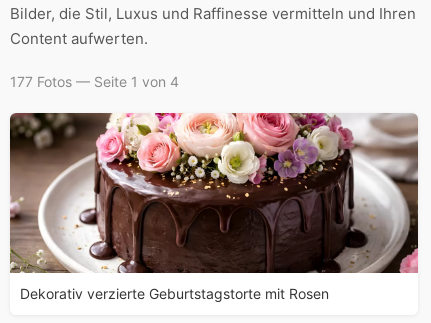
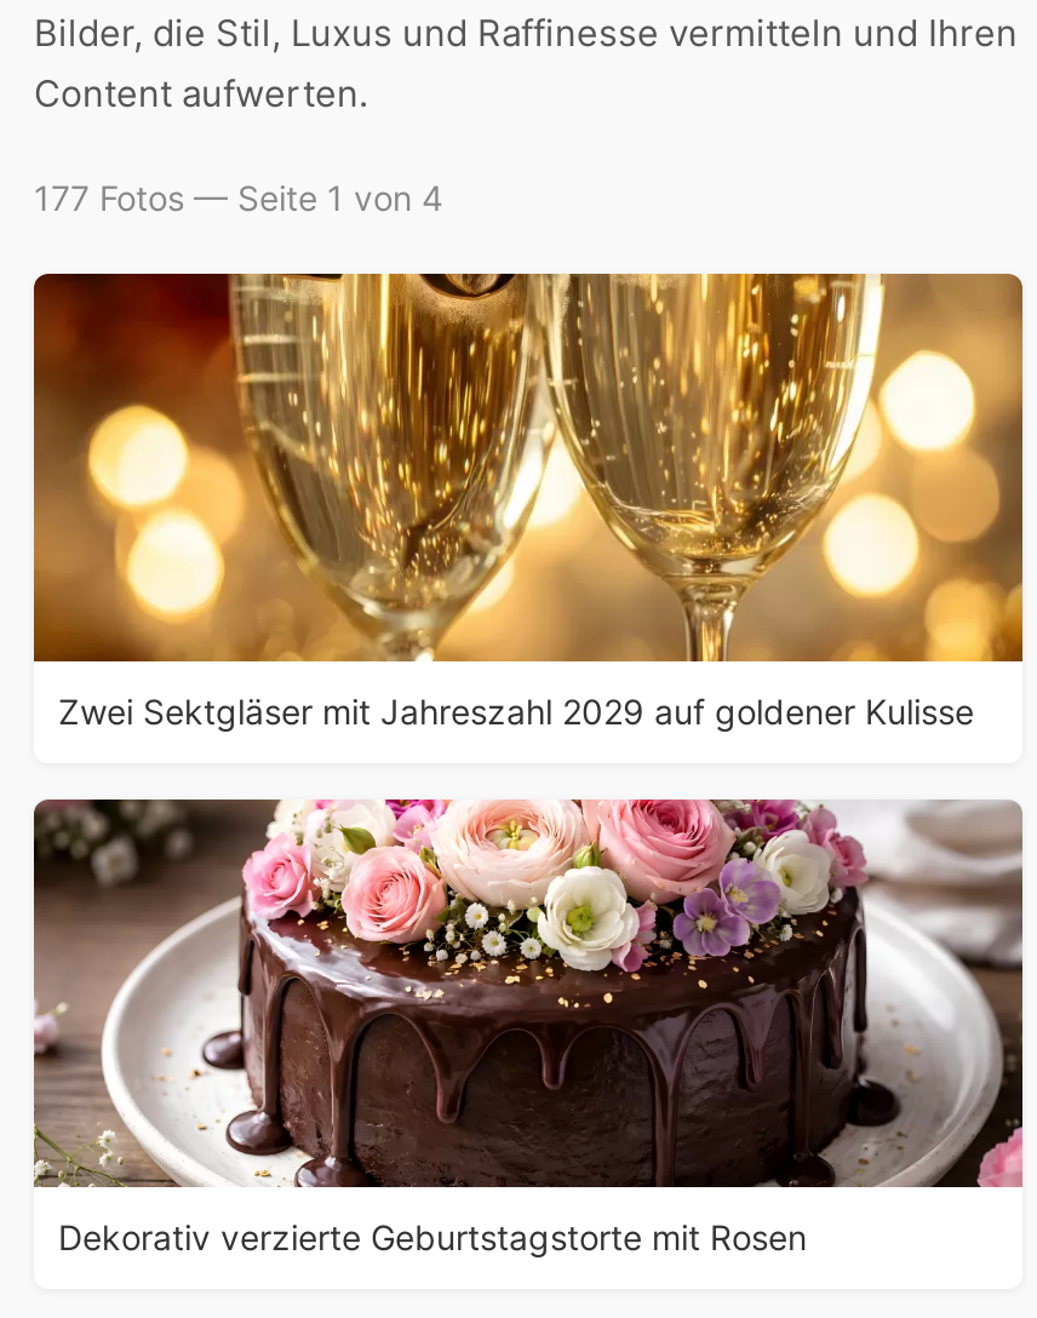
+ [image]
+ Zwei Sektgläser mit Jahreszahl 2029 auf goldener Kulisse
